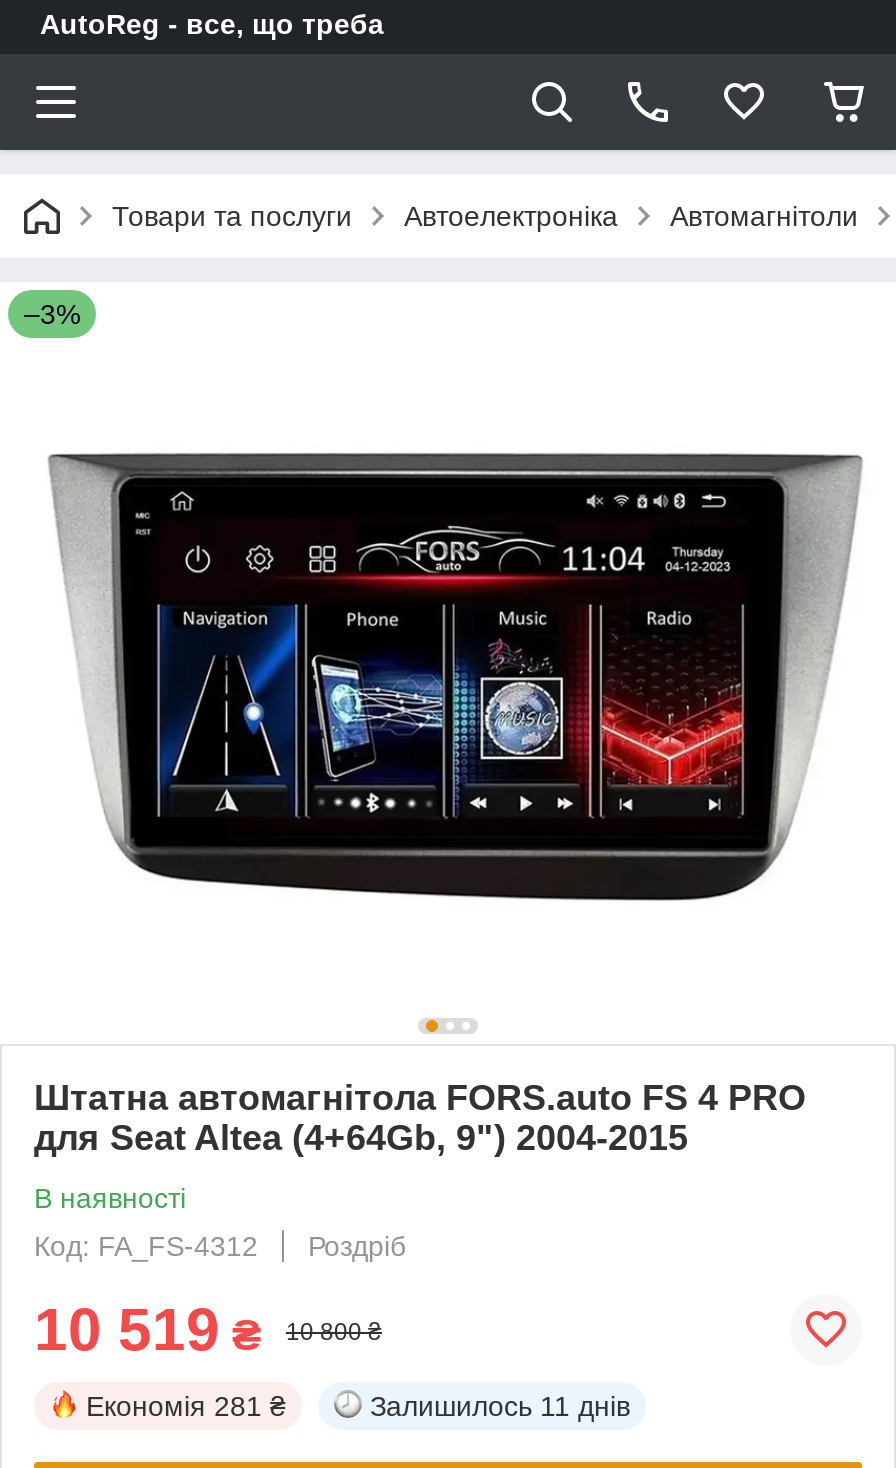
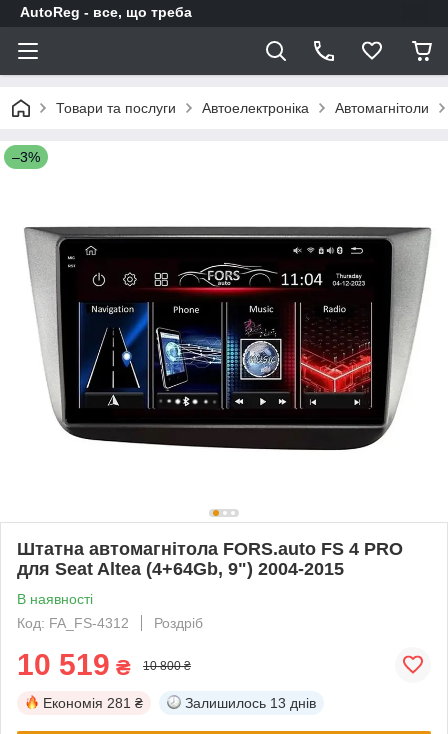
- Залишилось 11 днів
+ Залишилось 13 днів
